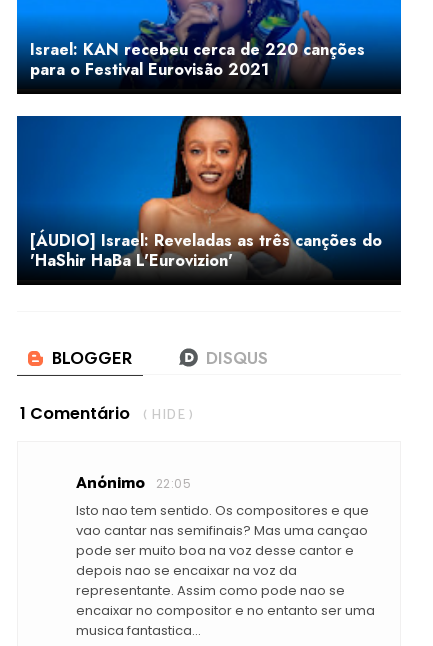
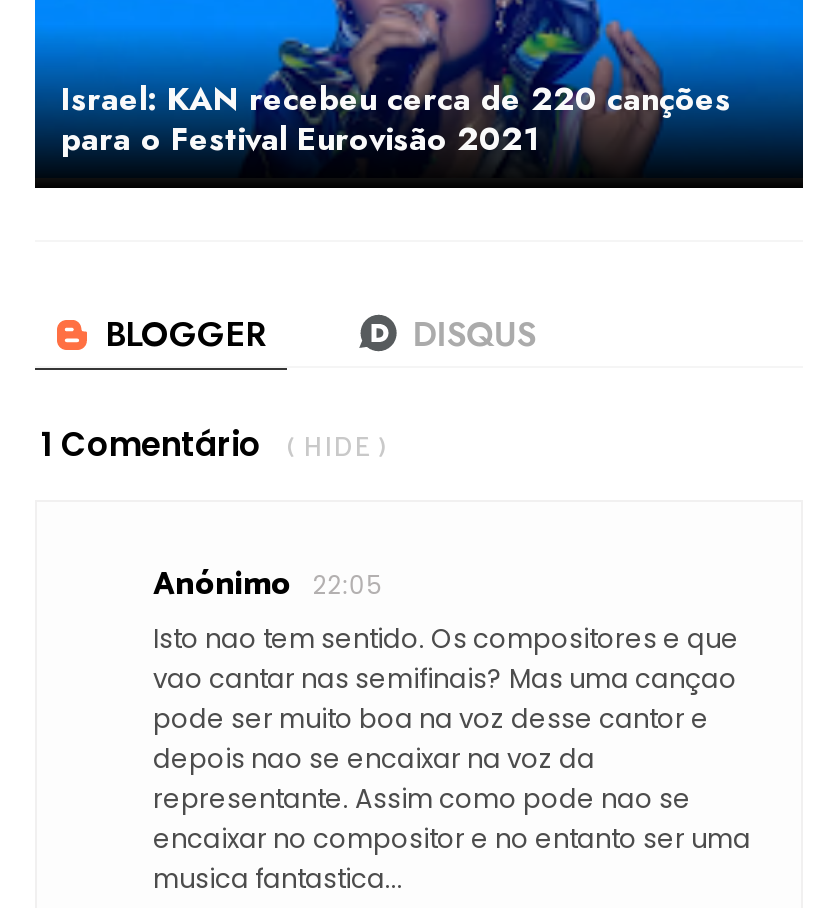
- [image]
- [ÁUDIO] Israel: Reveladas as três canções do
- 'HaShir HaBa L'Eurovizion'
